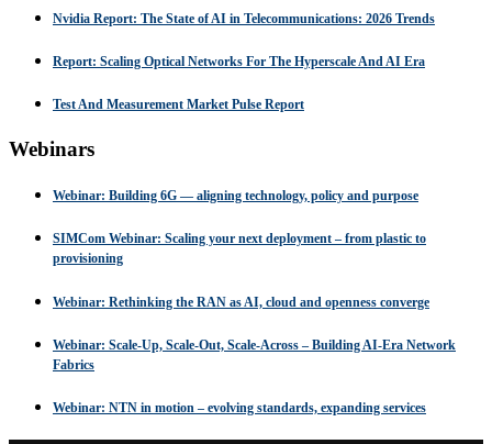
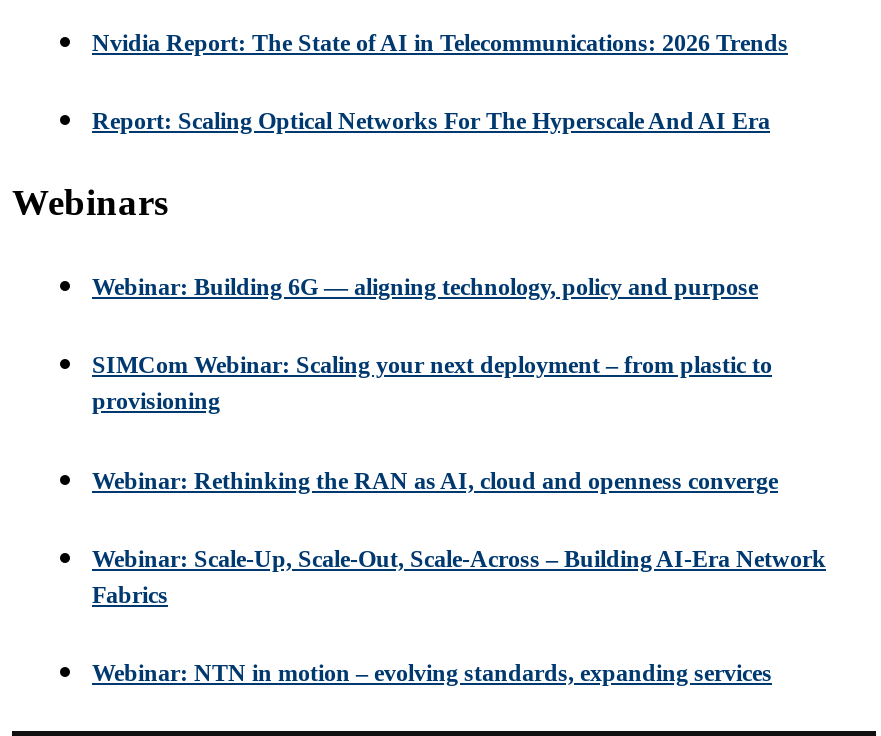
- Test And Measurement Market Pulse Report
